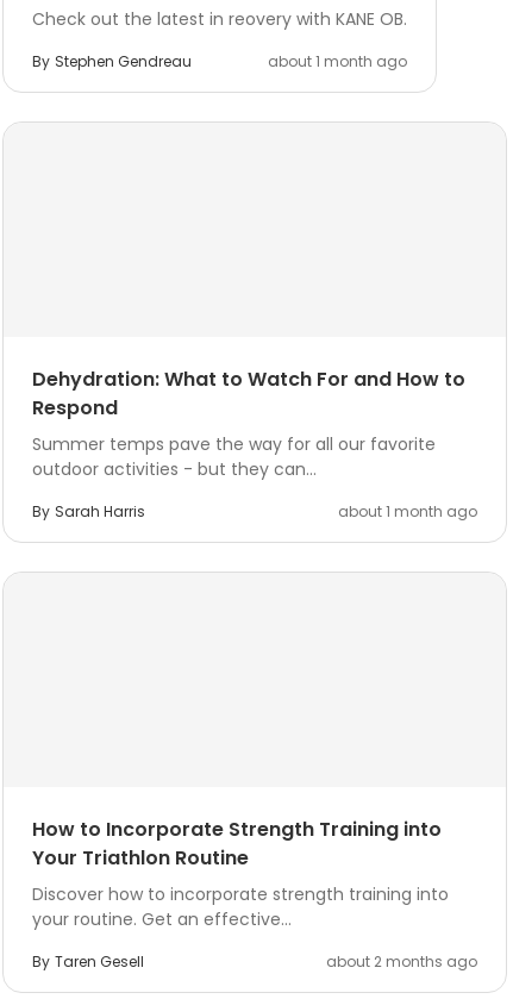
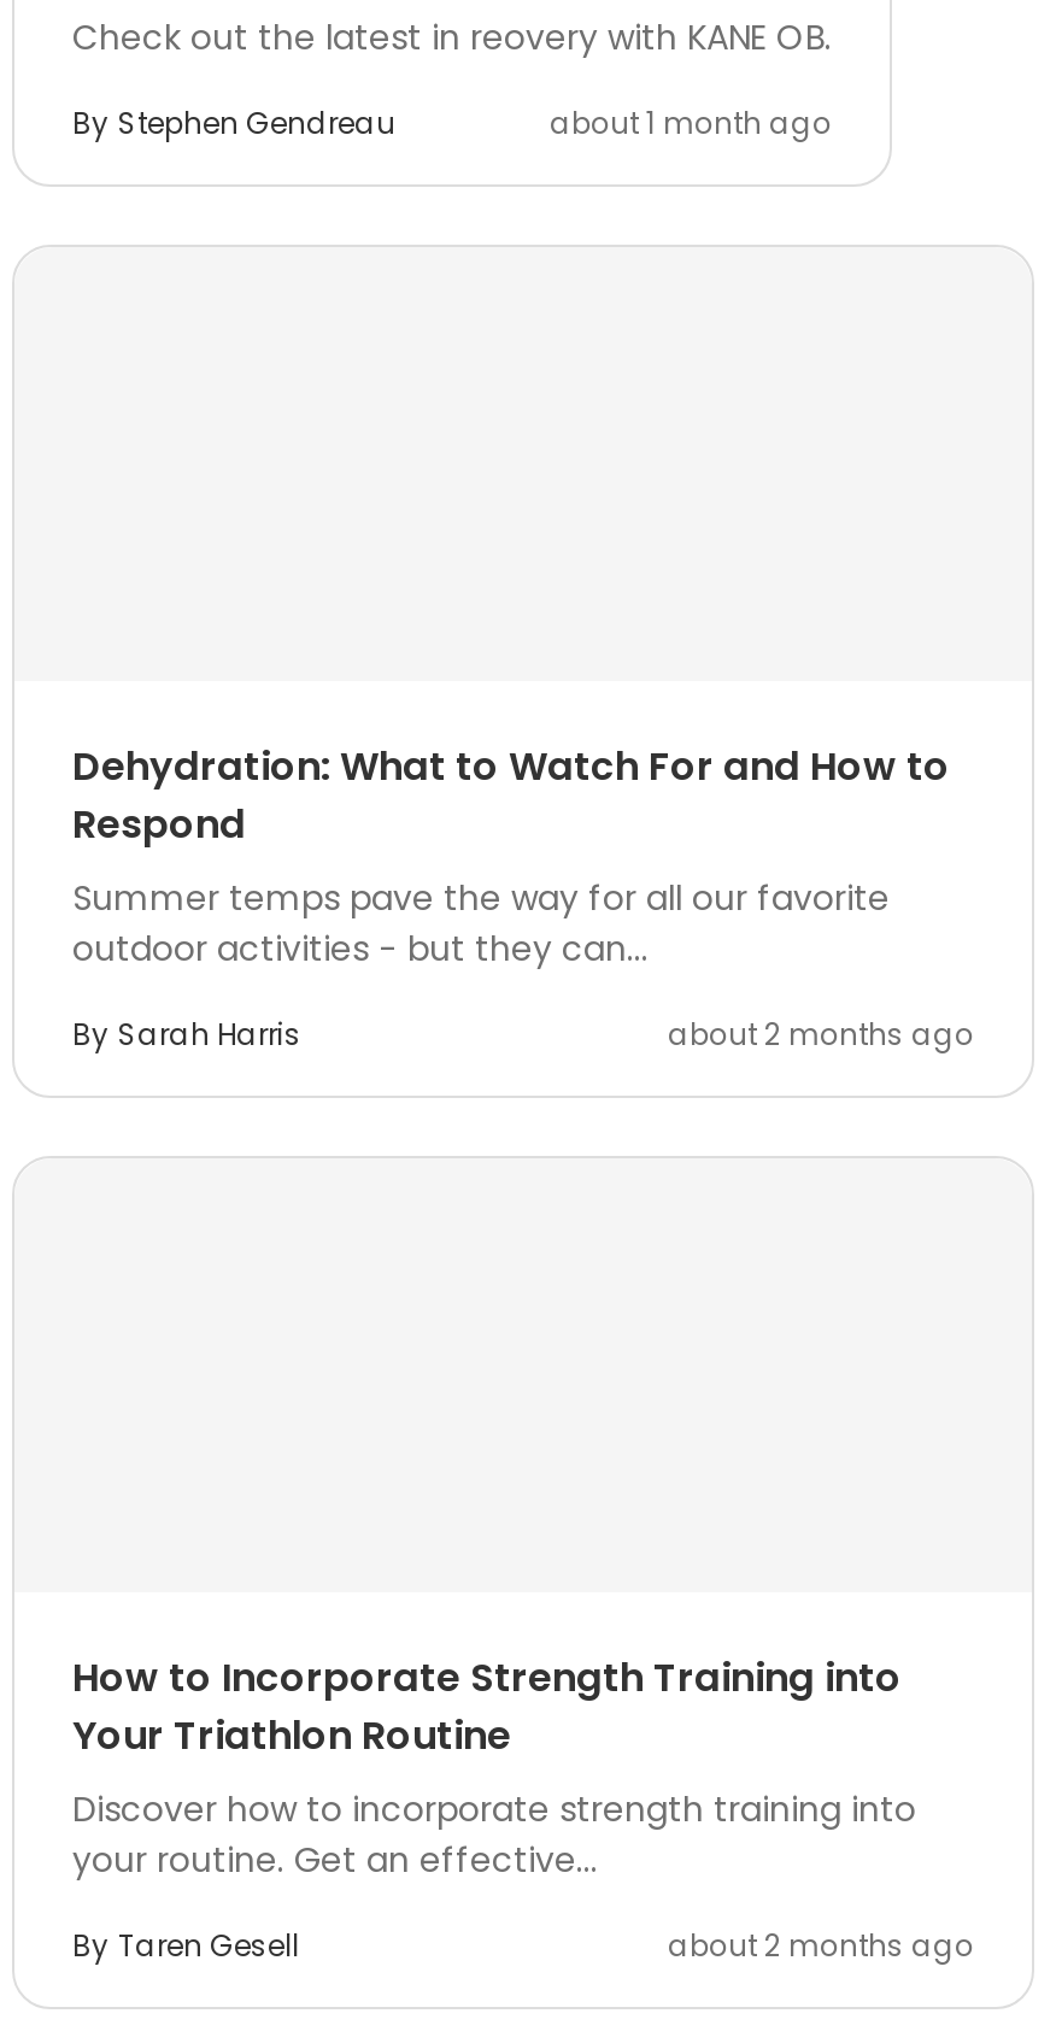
- about 1 month ago
+ about 2 months ago
